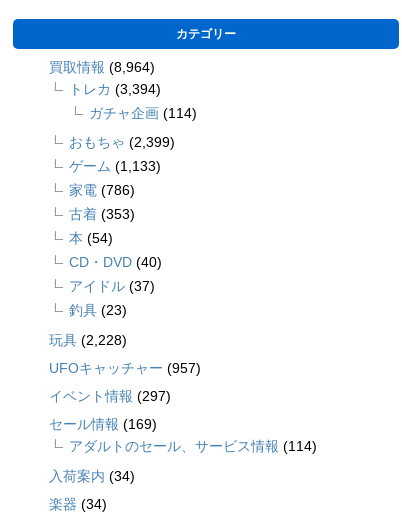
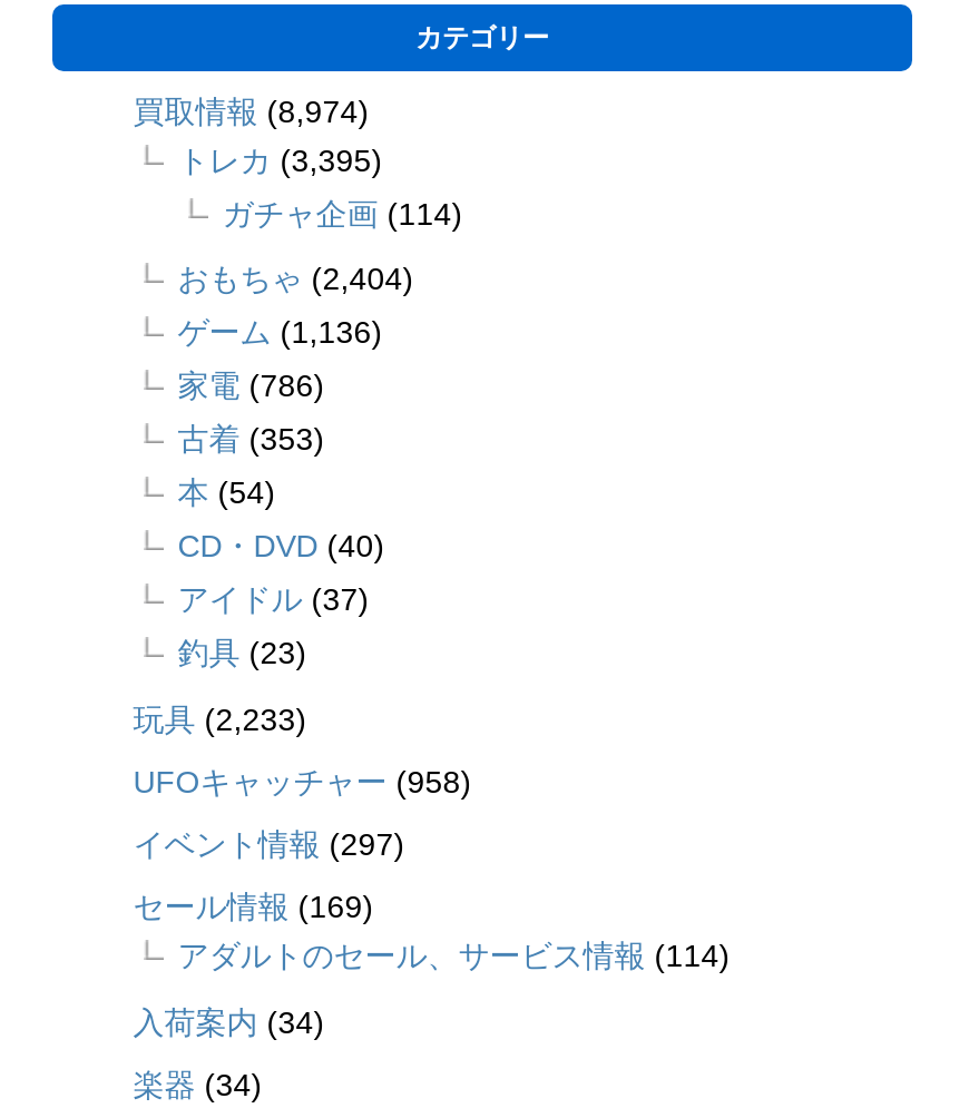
- 買取情報(8,964)
+ 買取情報(8,974)

- トレカ(3,394)
+ トレカ(3,395)

- おもちゃ(2,399)
+ おもちゃ(2,404)

- ゲーム(1,133)
+ ゲーム(1,136)

- 玩具(2,228)
+ 玩具(2,233)

- UFOキャッチャー(957)
+ UFOキャッチャー(958)
